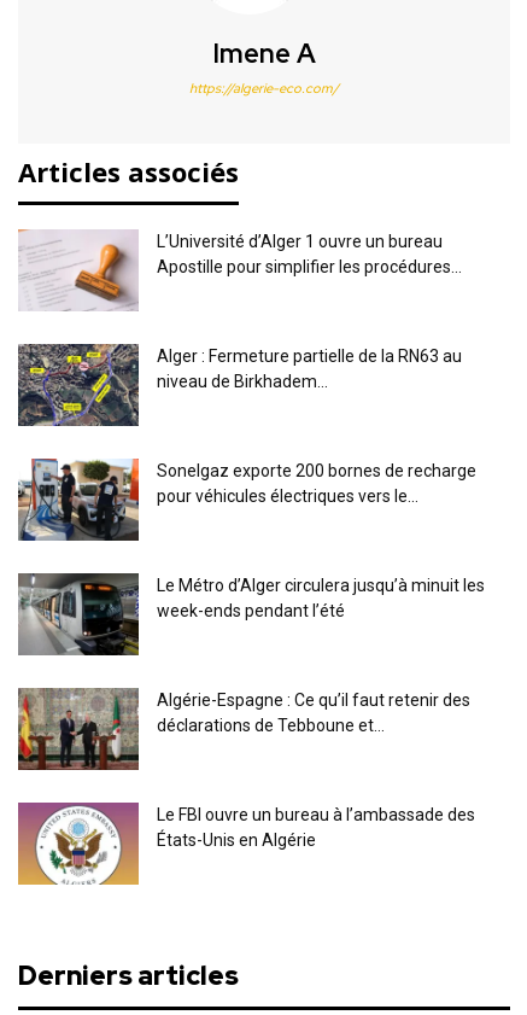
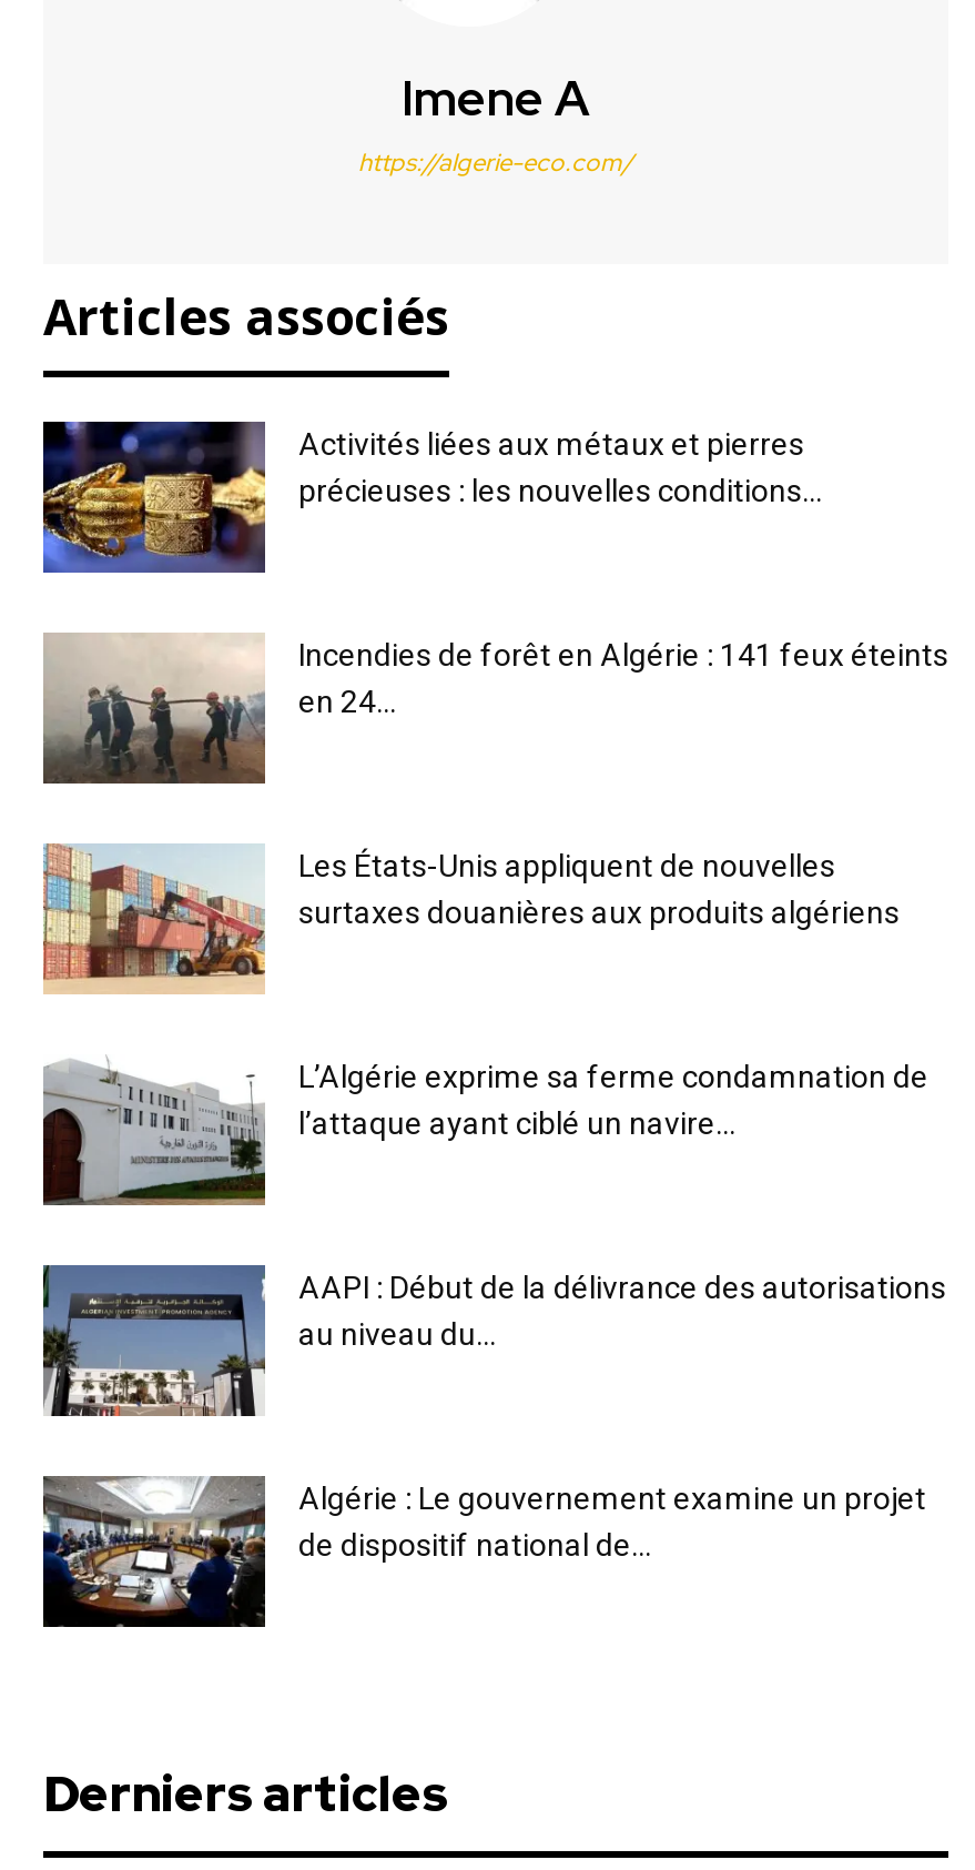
- [image]
- L’Université d’Alger 1 ouvre un bureau
- Apostille pour simplifier les procédures...
+ [image]
+ Activités liées aux métaux et pierres
+ précieuses : les nouvelles conditions...

- [image]
- Alger : Fermeture partielle de la RN63 au
- niveau de Birkhadem...
+ [image]
+ Incendies de forêt en Algérie : 141 feux éteints
+ en 24...

- [image]
- Sonelgaz exporte 200 bornes de recharge
- pour véhicules électriques vers le...
+ [image]
+ Les États-Unis appliquent de nouvelles
+ surtaxes douanières aux produits algériens

- [image]
- Le Métro d’Alger circulera jusqu’à minuit les
- week-ends pendant l’été
+ [image]
+ L’Algérie exprime sa ferme condamnation de
+ l’attaque ayant ciblé un navire...

- [image]
- Algérie-Espagne : Ce qu’il faut retenir des
- déclarations de Tebboune et...
+ [image]
+ AAPI : Début de la délivrance des autorisations
+ au niveau du...

- [image]
- Le FBI ouvre un bureau à l’ambassade des
- États-Unis en Algérie
+ [image]
+ Algérie : Le gouvernement examine un projet
+ de dispositif national de...
